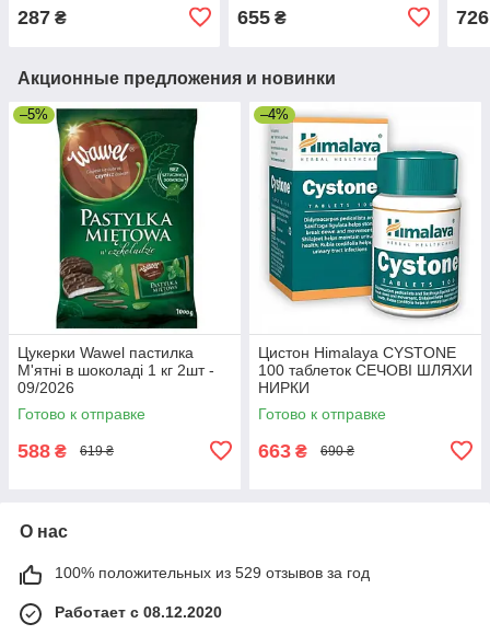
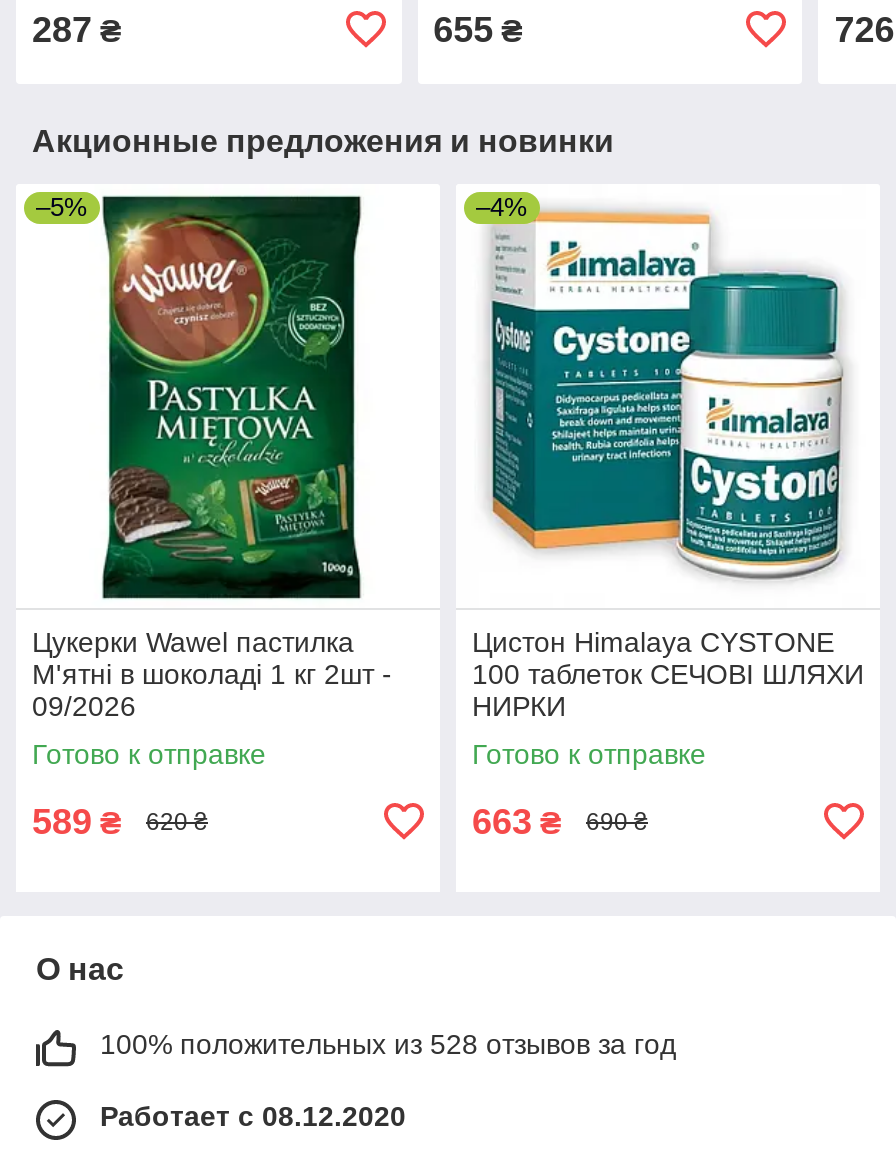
- 588 ₴
+ 589 ₴

- 619 ₴
+ 620 ₴

- 100% положительных из 529 отзывов за год
+ 100% положительных из 528 отзывов за год
